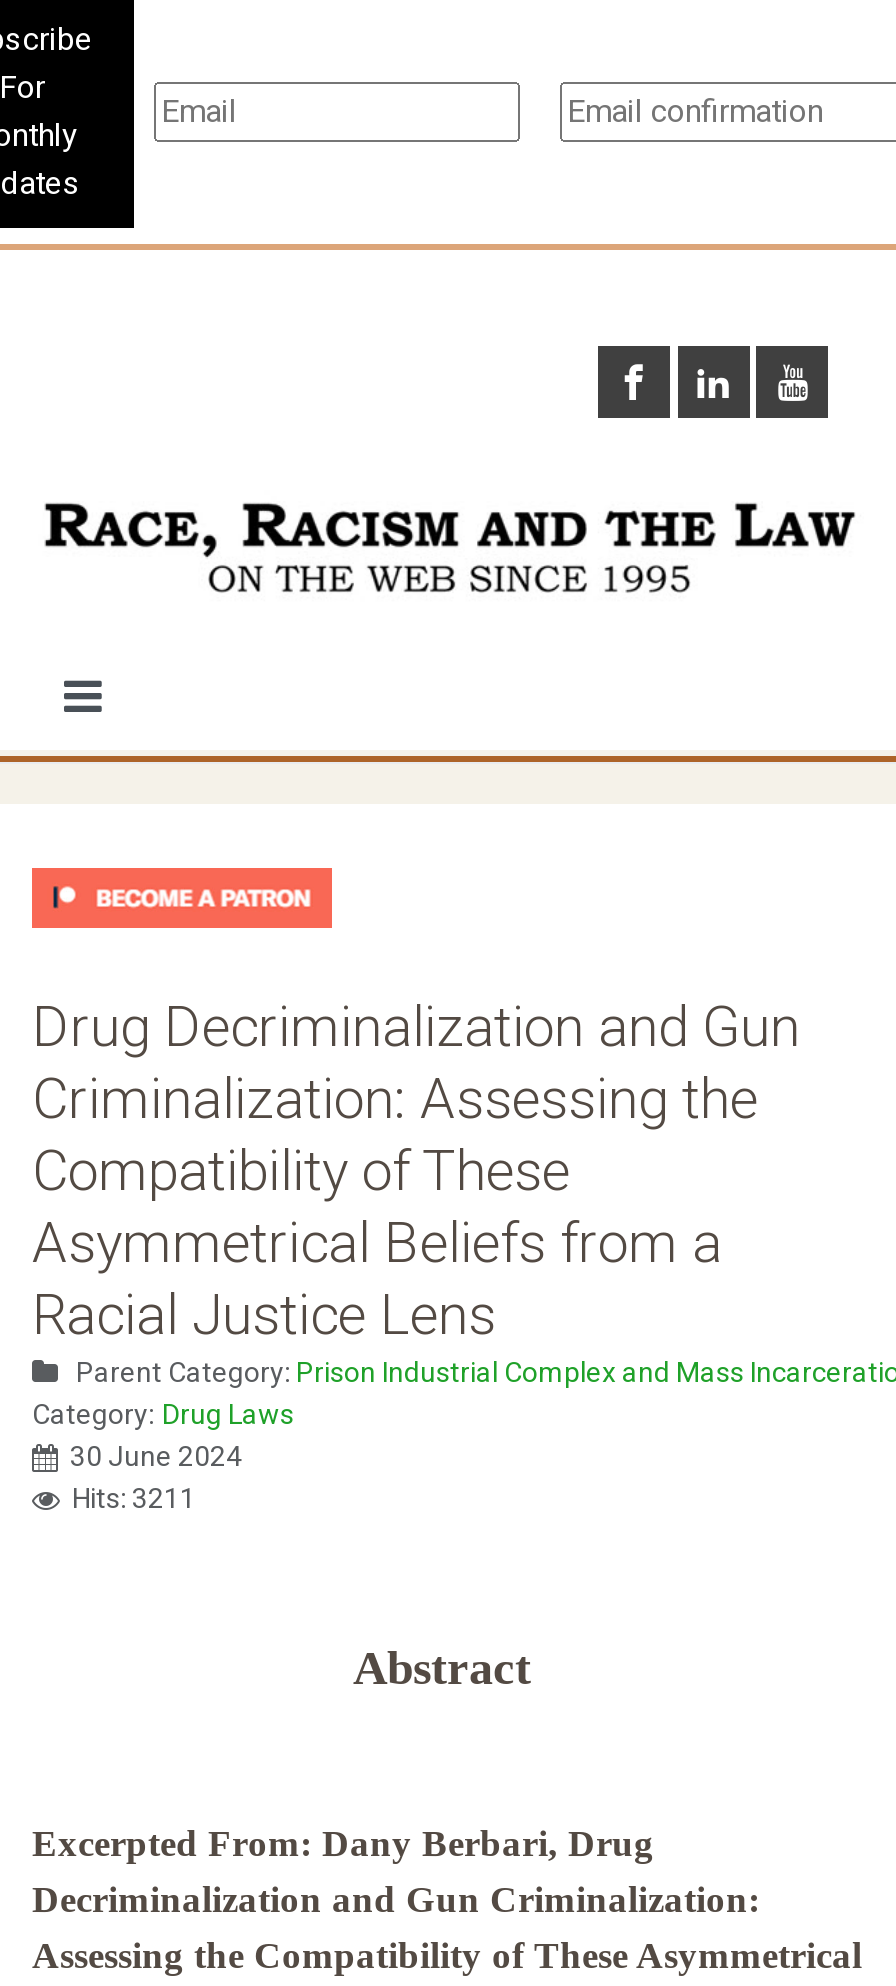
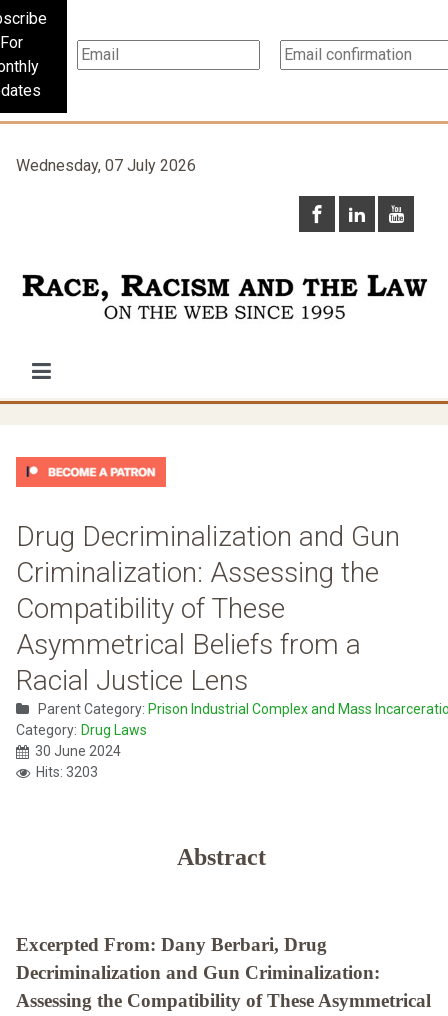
+ Wednesday, 07 July 2026

- Hits: 3211
+ Hits: 3203
